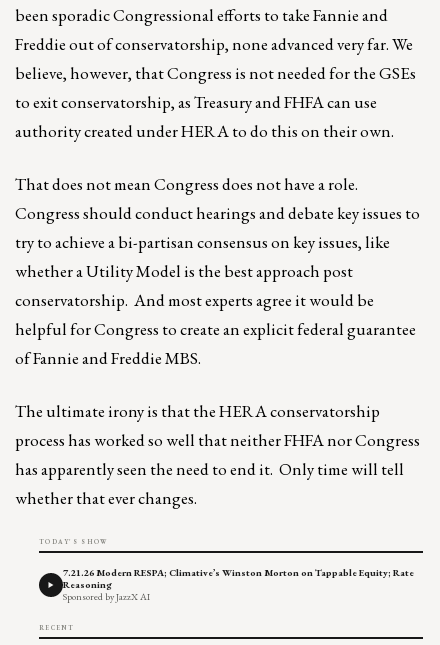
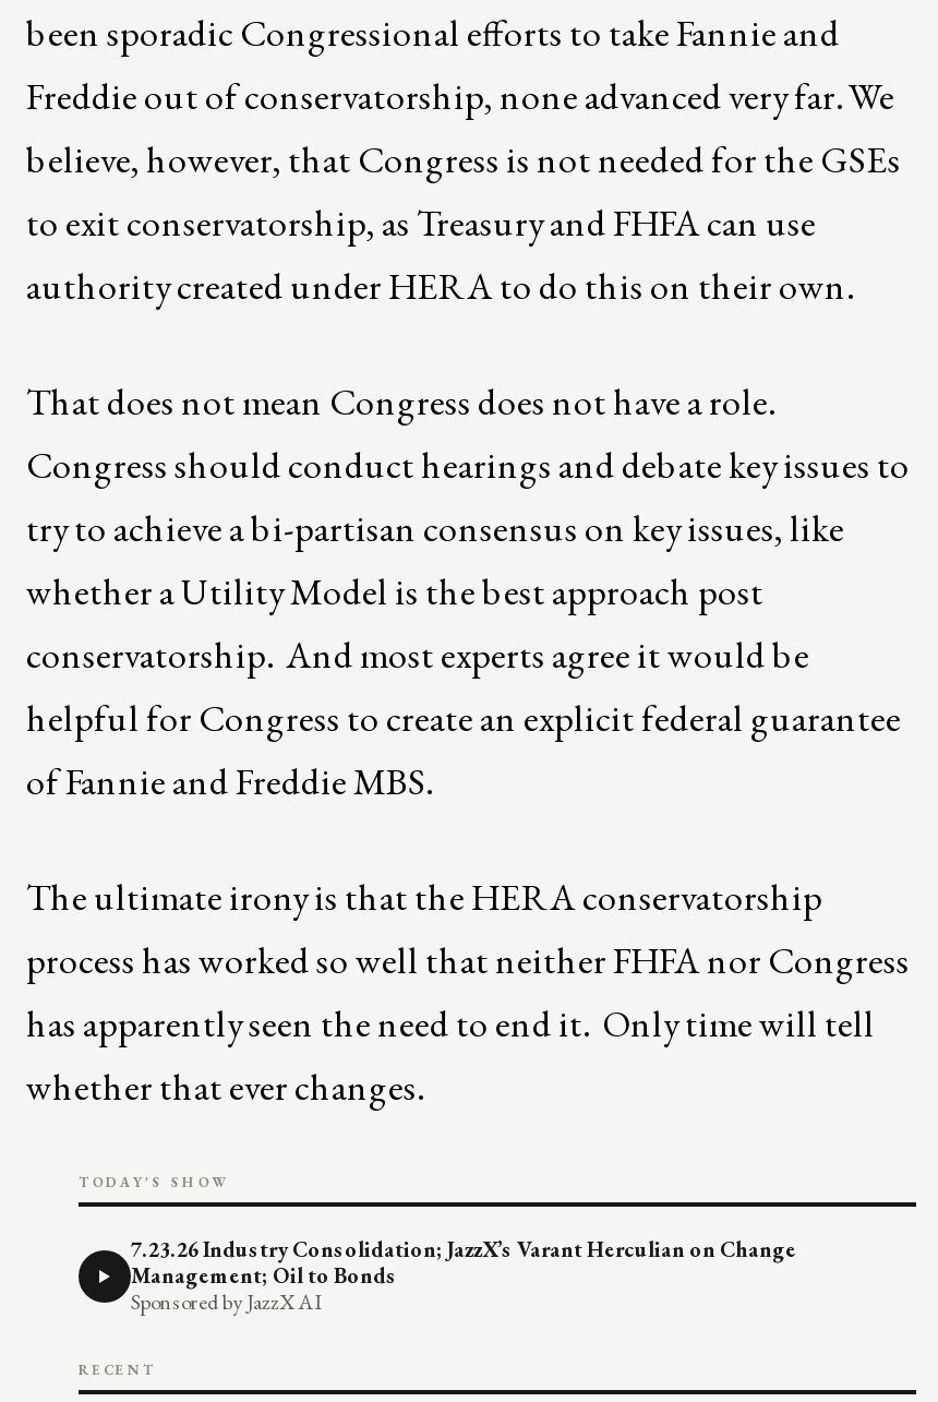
- 7.21.26 Modern RESPA; Climative’s Winston Morton on Tappable Equity; Rate
- Reasoning
+ 7.23.26 Industry Consolidation; JazzX’s Varant Herculian on Change
+ Management; Oil to Bonds
